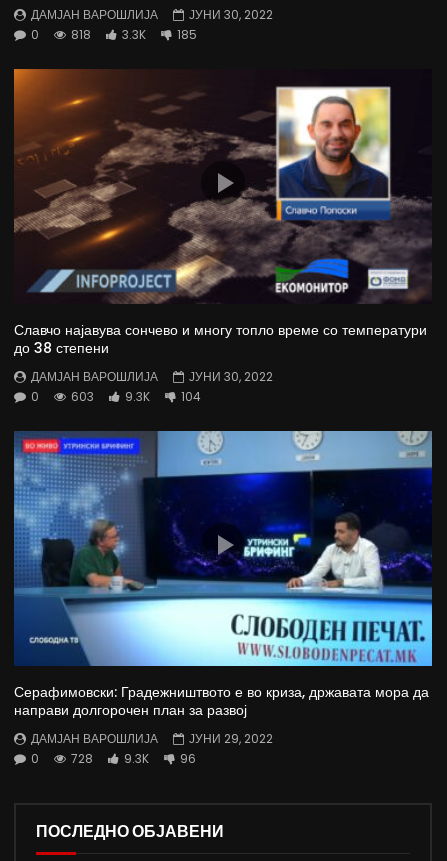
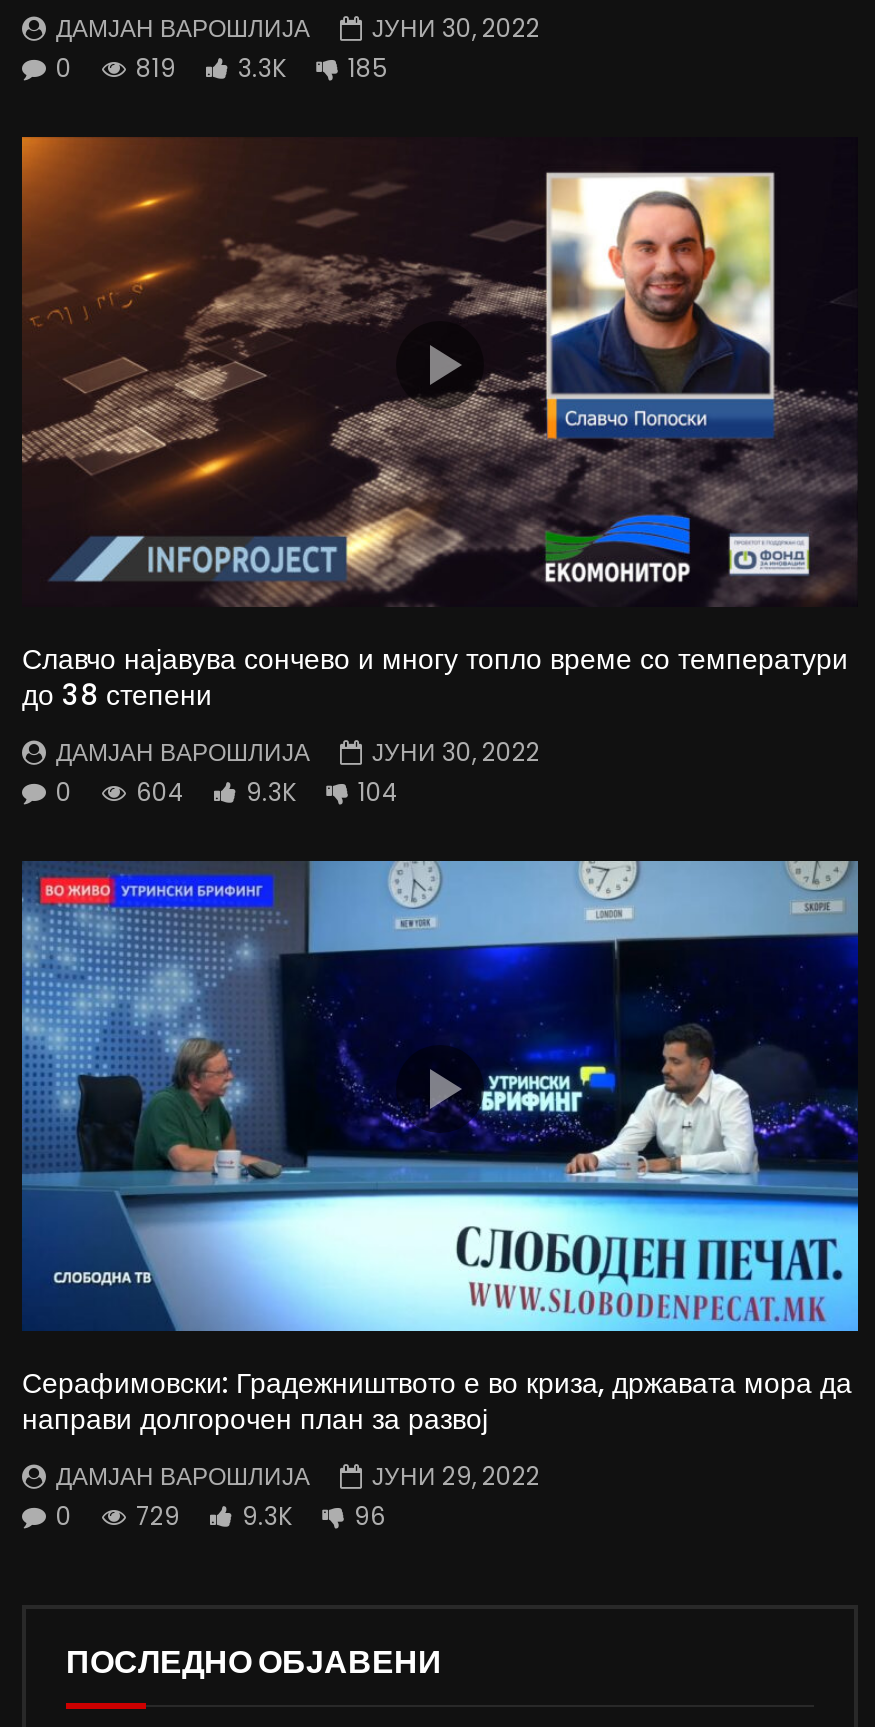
- 0 818 3.3K 185
+ 0 819 3.3K 185

- 0 603 9.3K 104
+ 0 604 9.3K 104

- 0 728 9.3K 96
+ 0 729 9.3K 96
